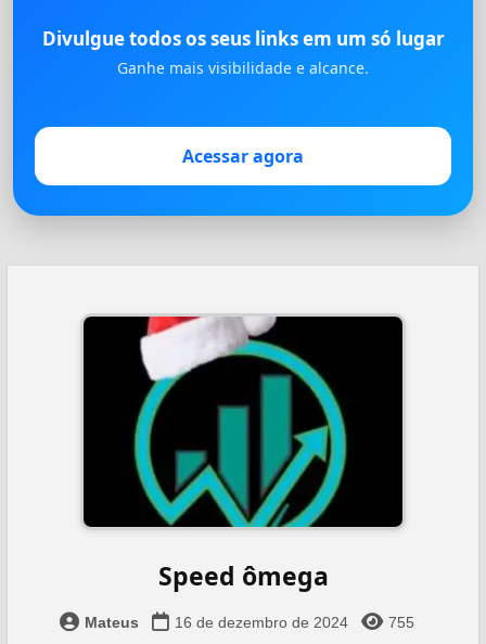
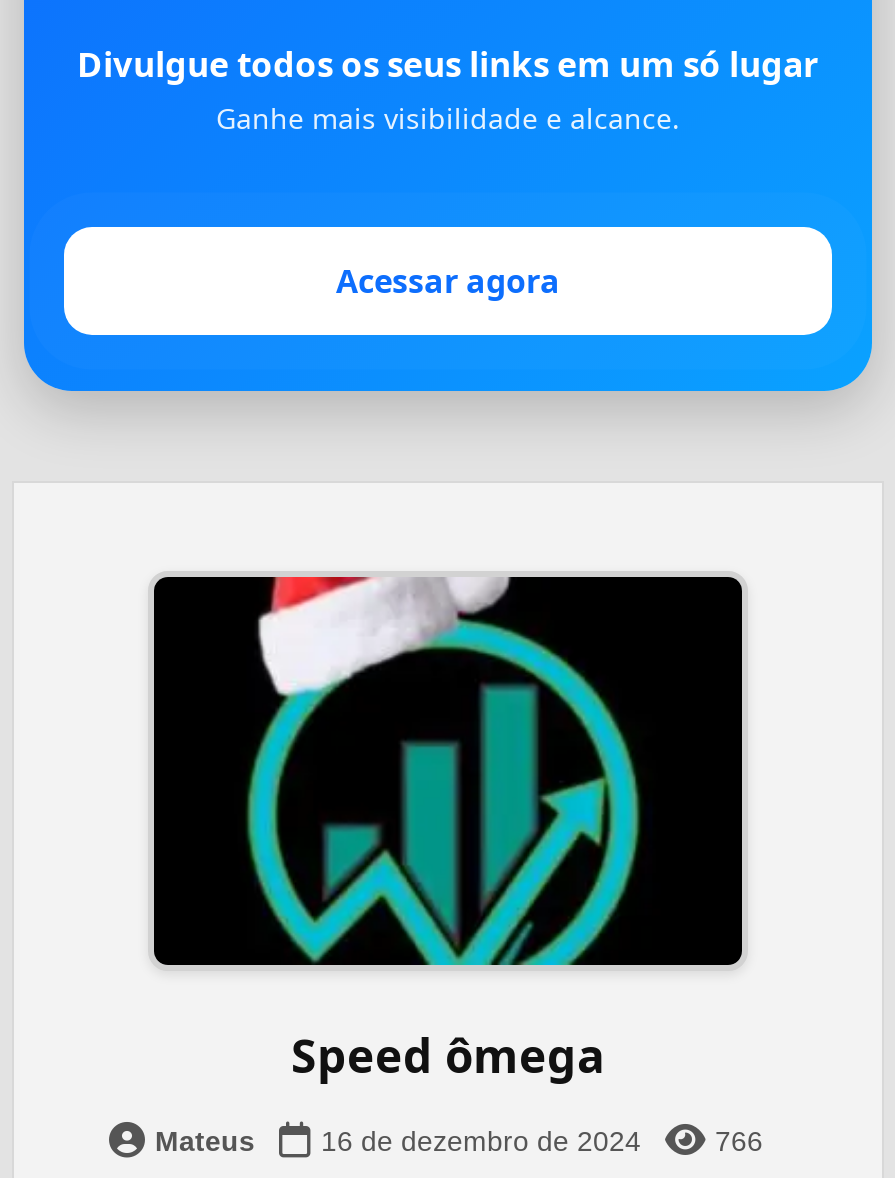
- 755
+ 766
